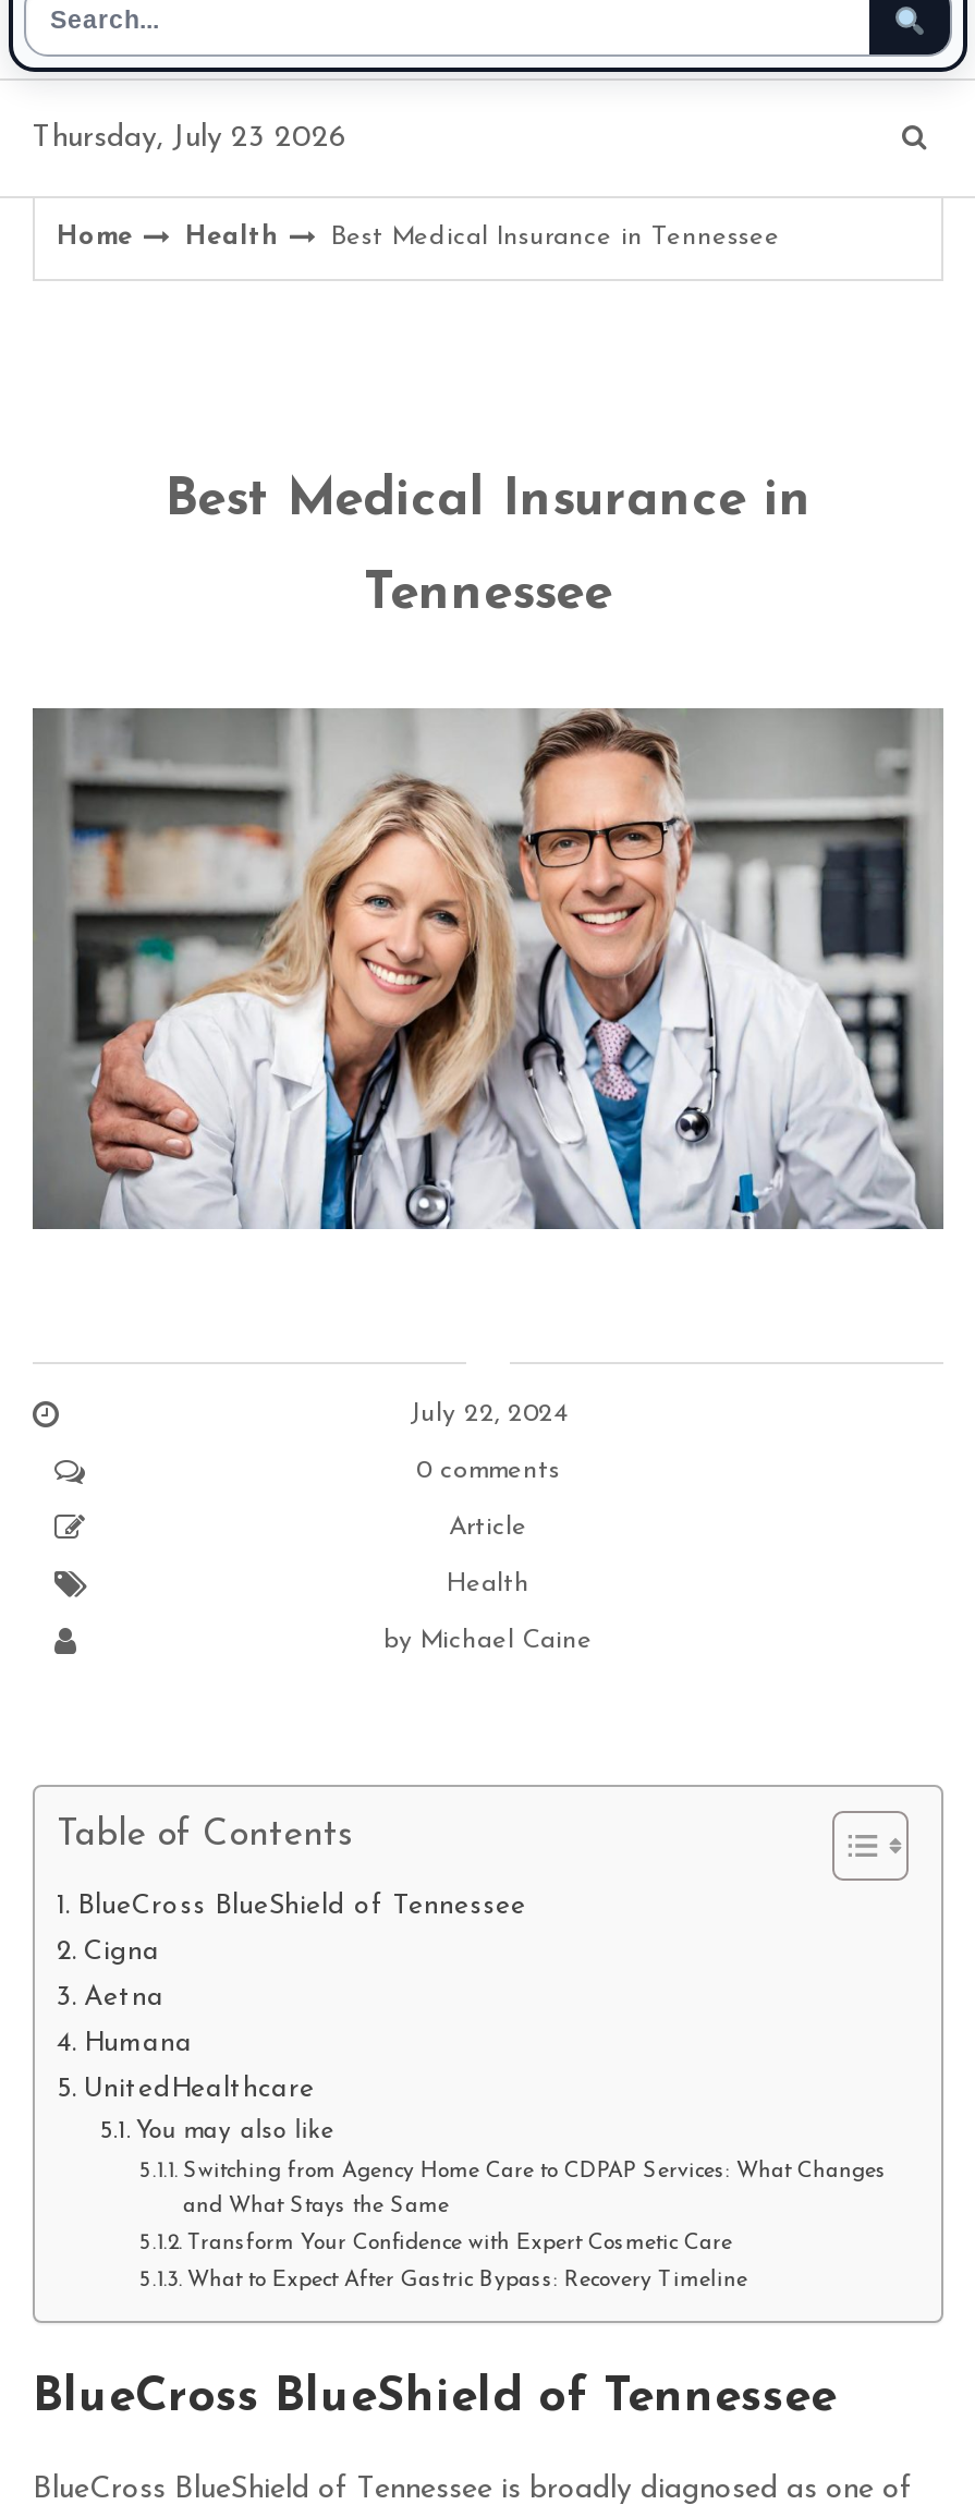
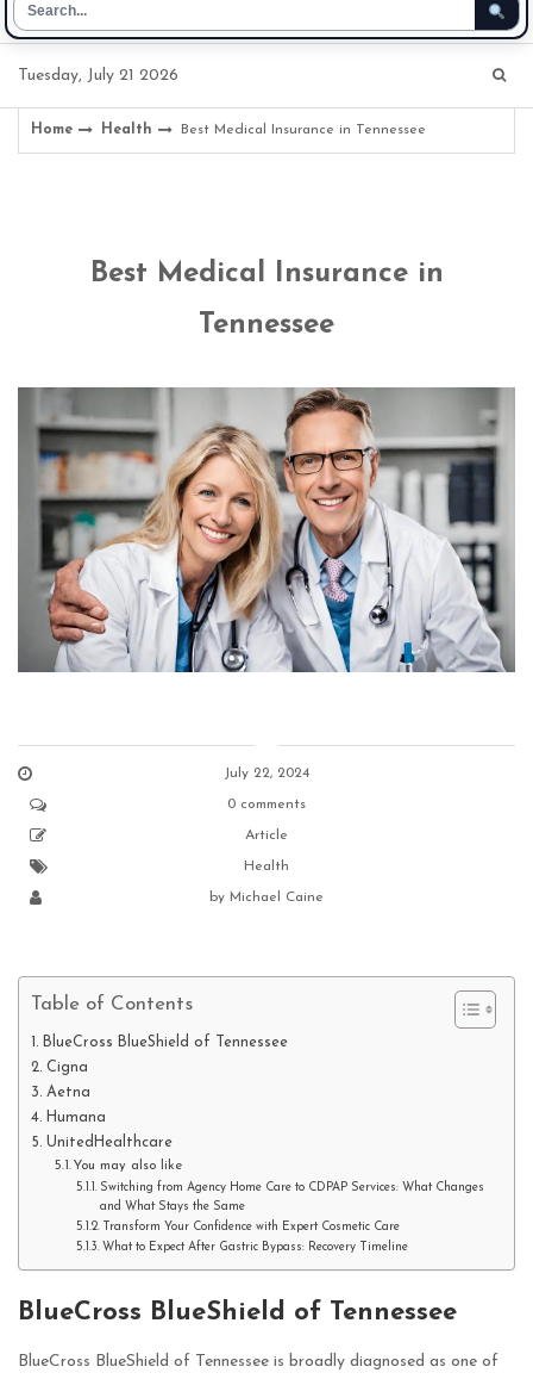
- Thursday, July 23 2026
+ Tuesday, July 21 2026
